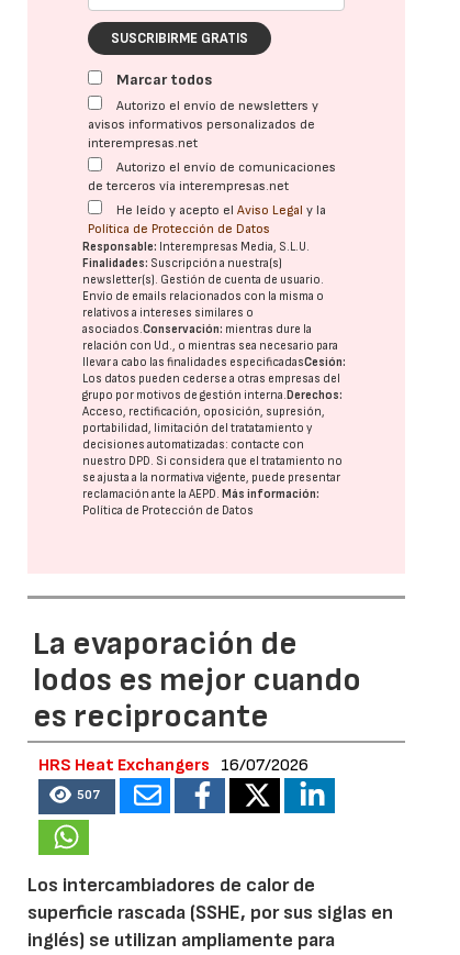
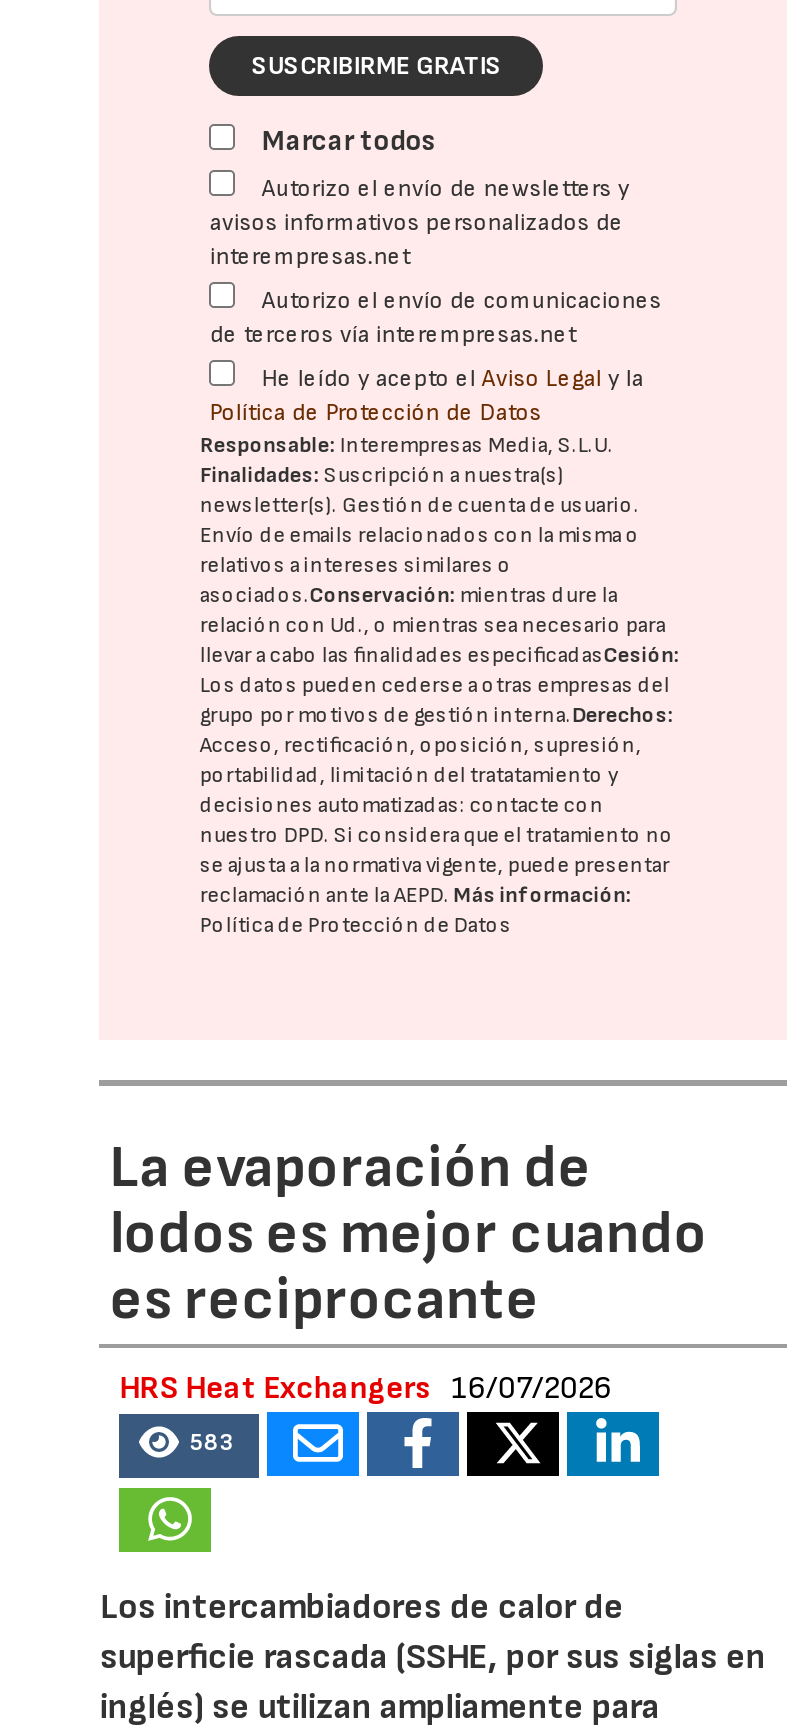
- 507
+ 583
